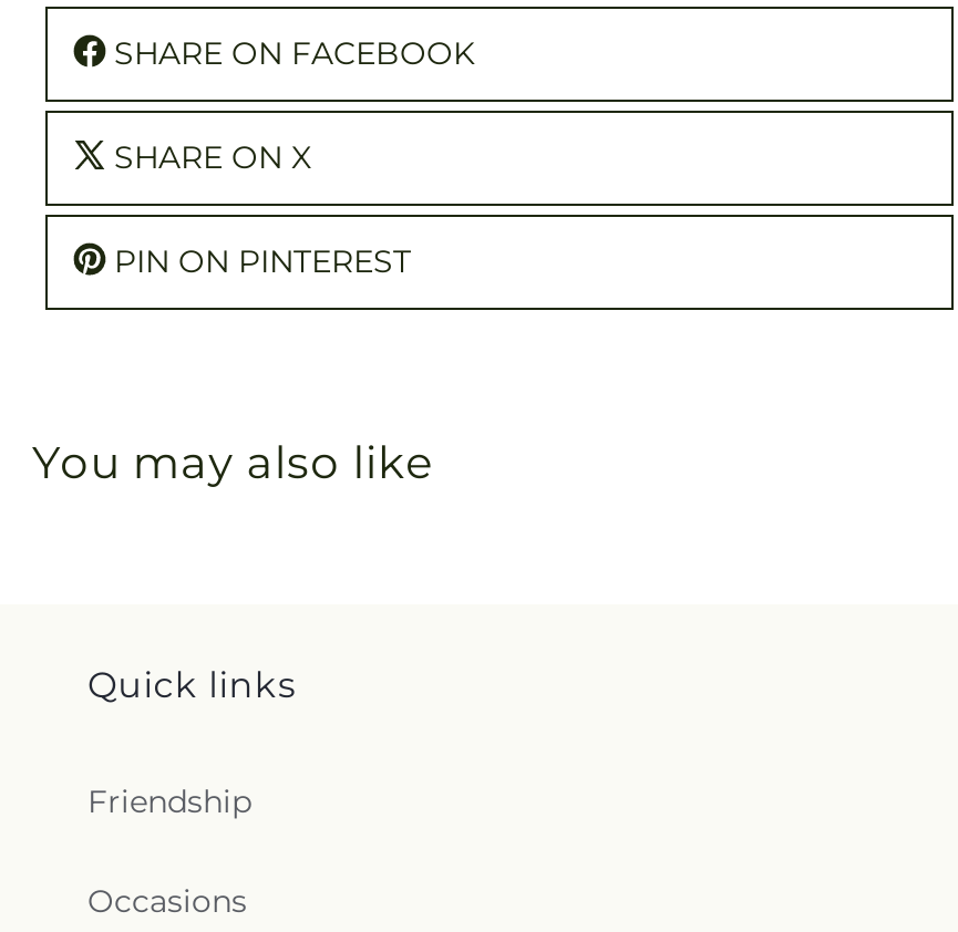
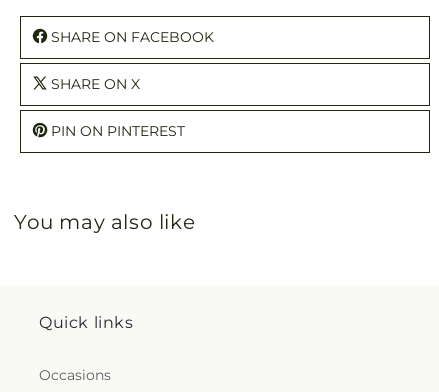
- Friendship
